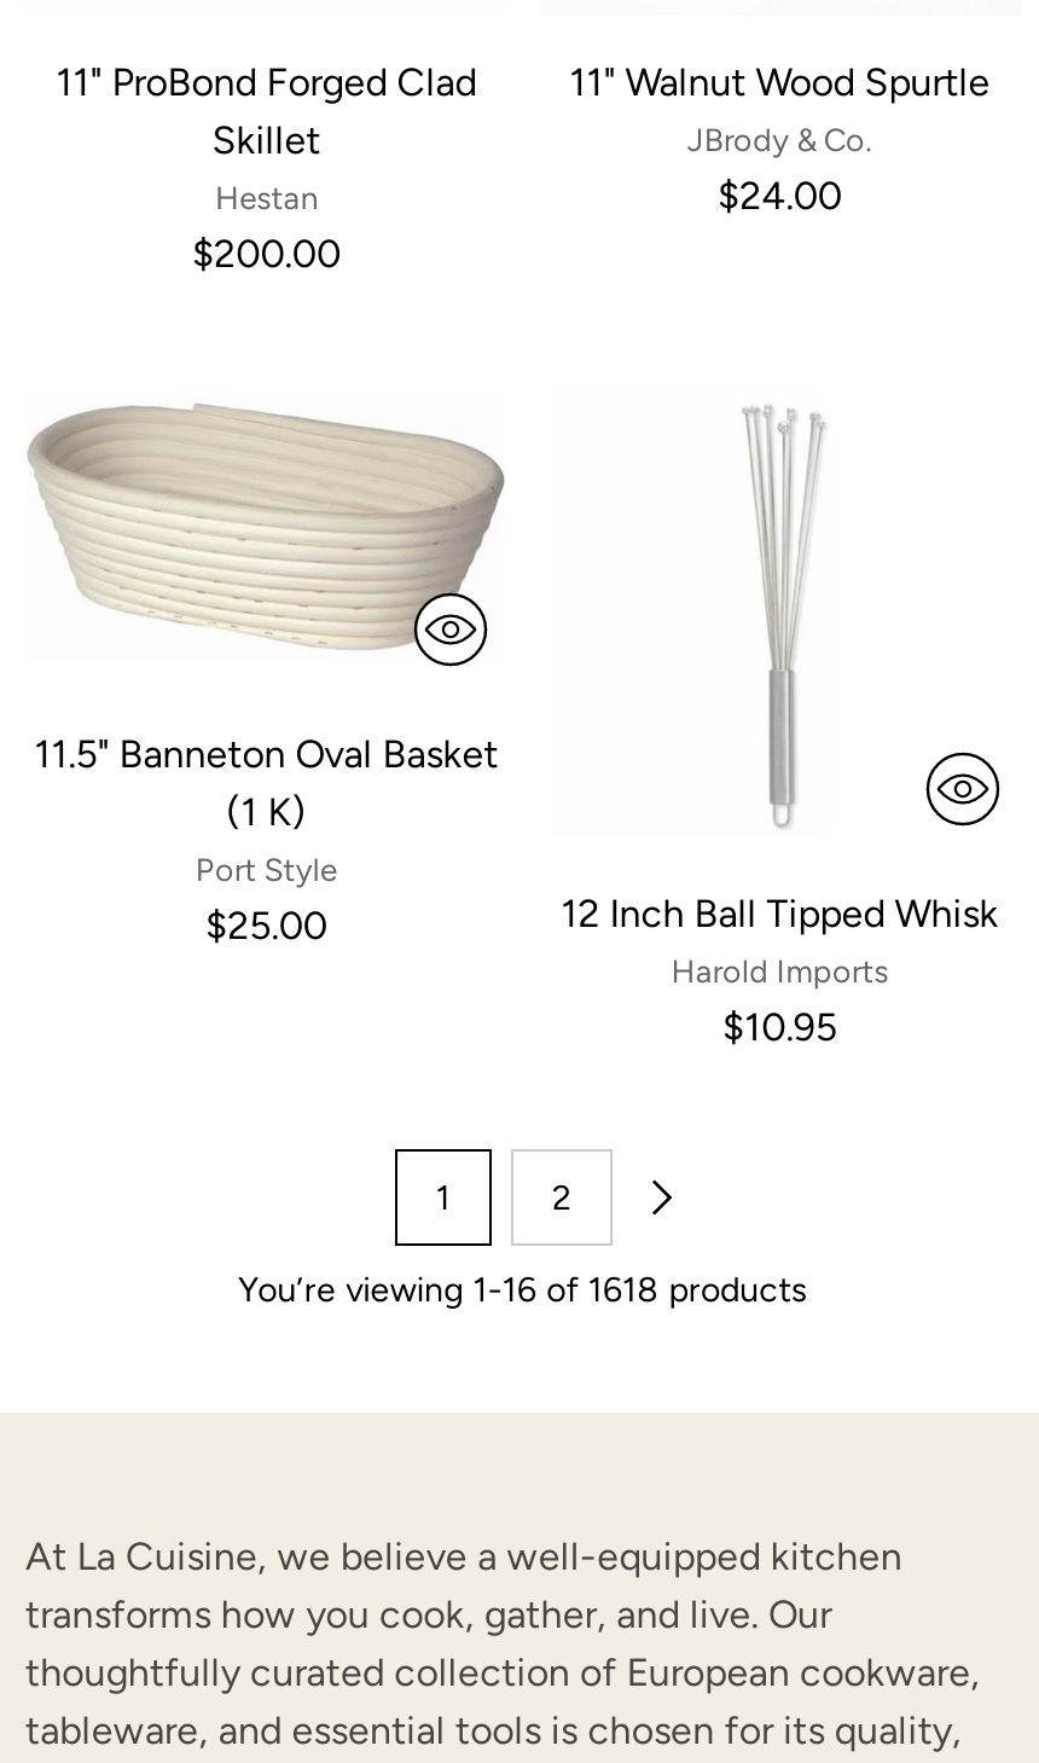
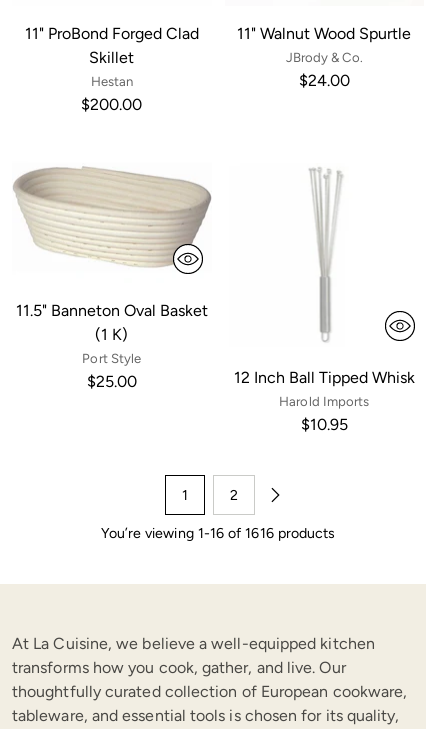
- You’re viewing 1-16 of 1618 products
+ You’re viewing 1-16 of 1616 products
